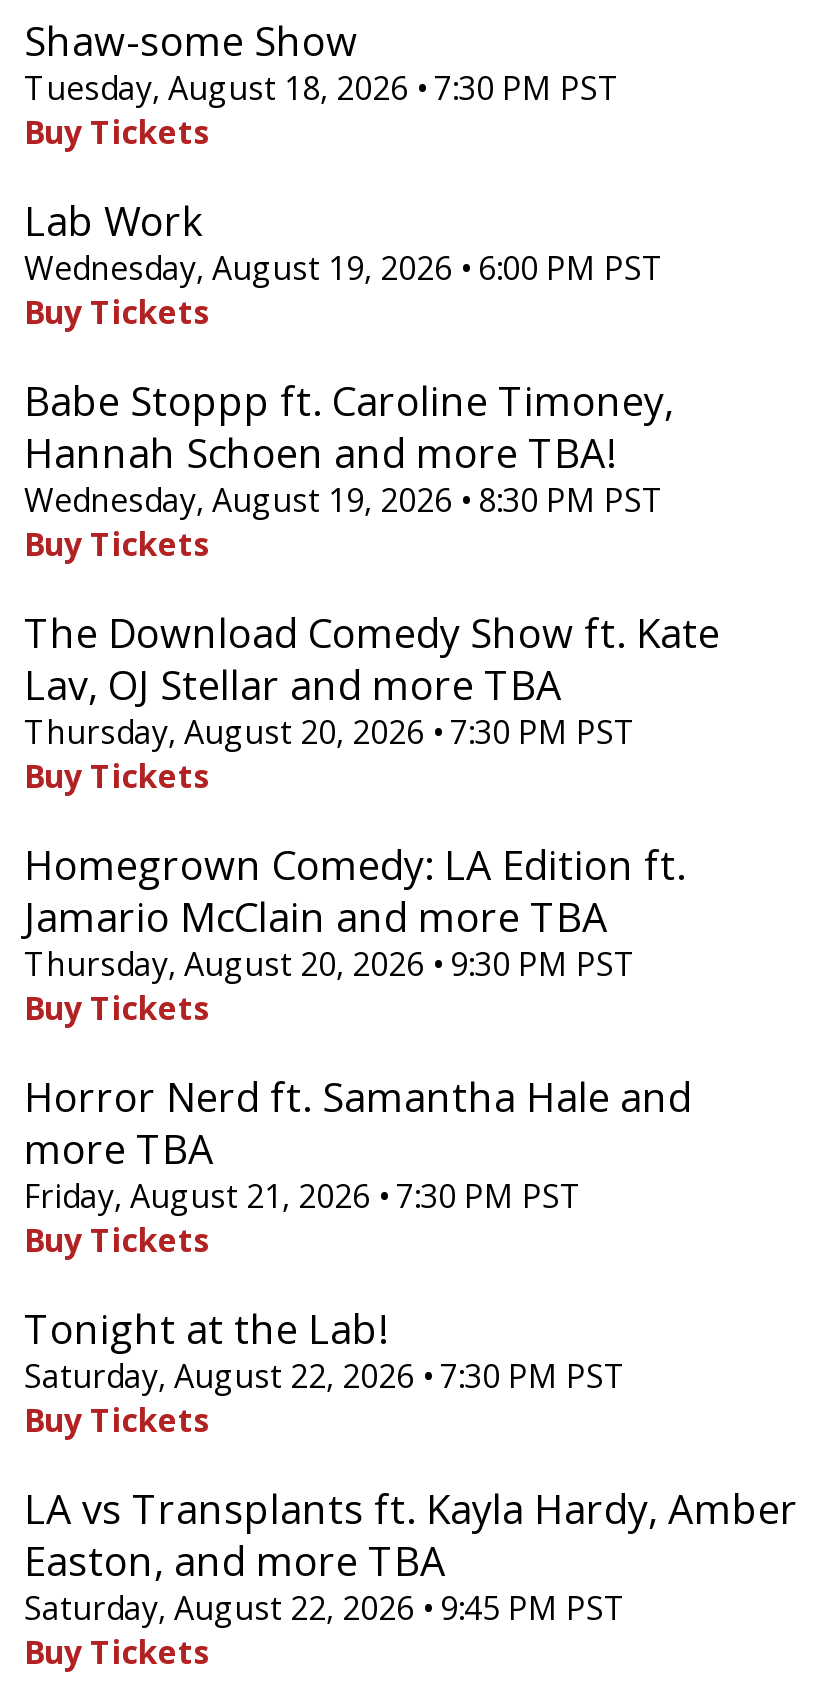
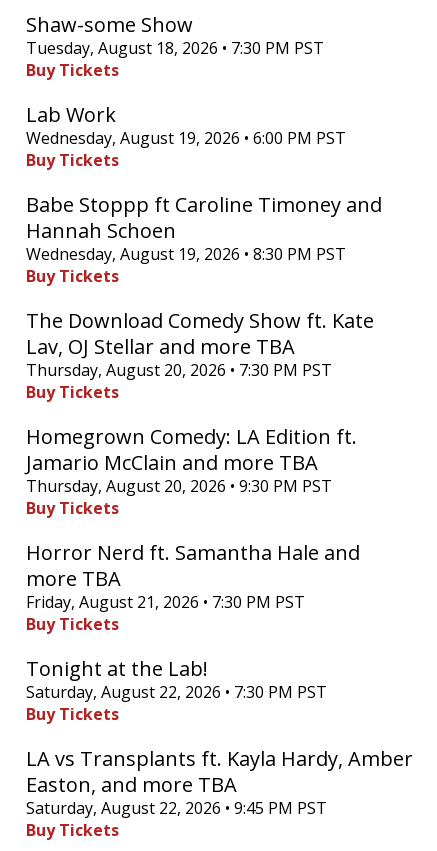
- Babe Stoppp ft. Caroline Timoney,
- Hannah Schoen and more TBA!
+ Babe Stoppp ft Caroline Timoney and
+ Hannah Schoen
